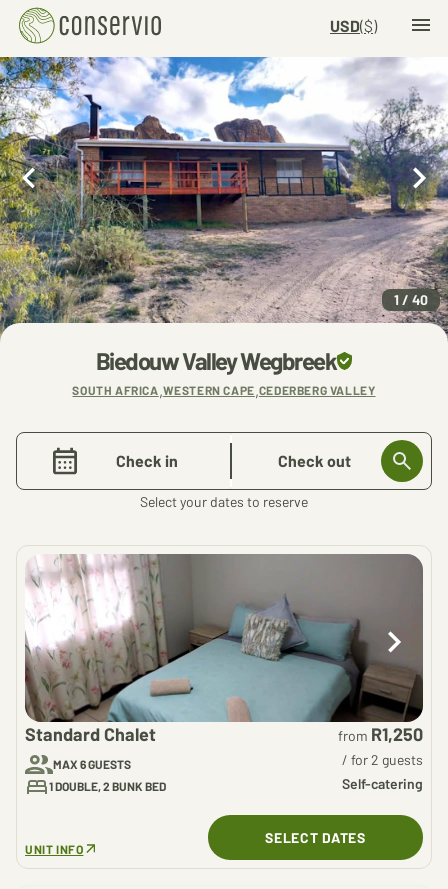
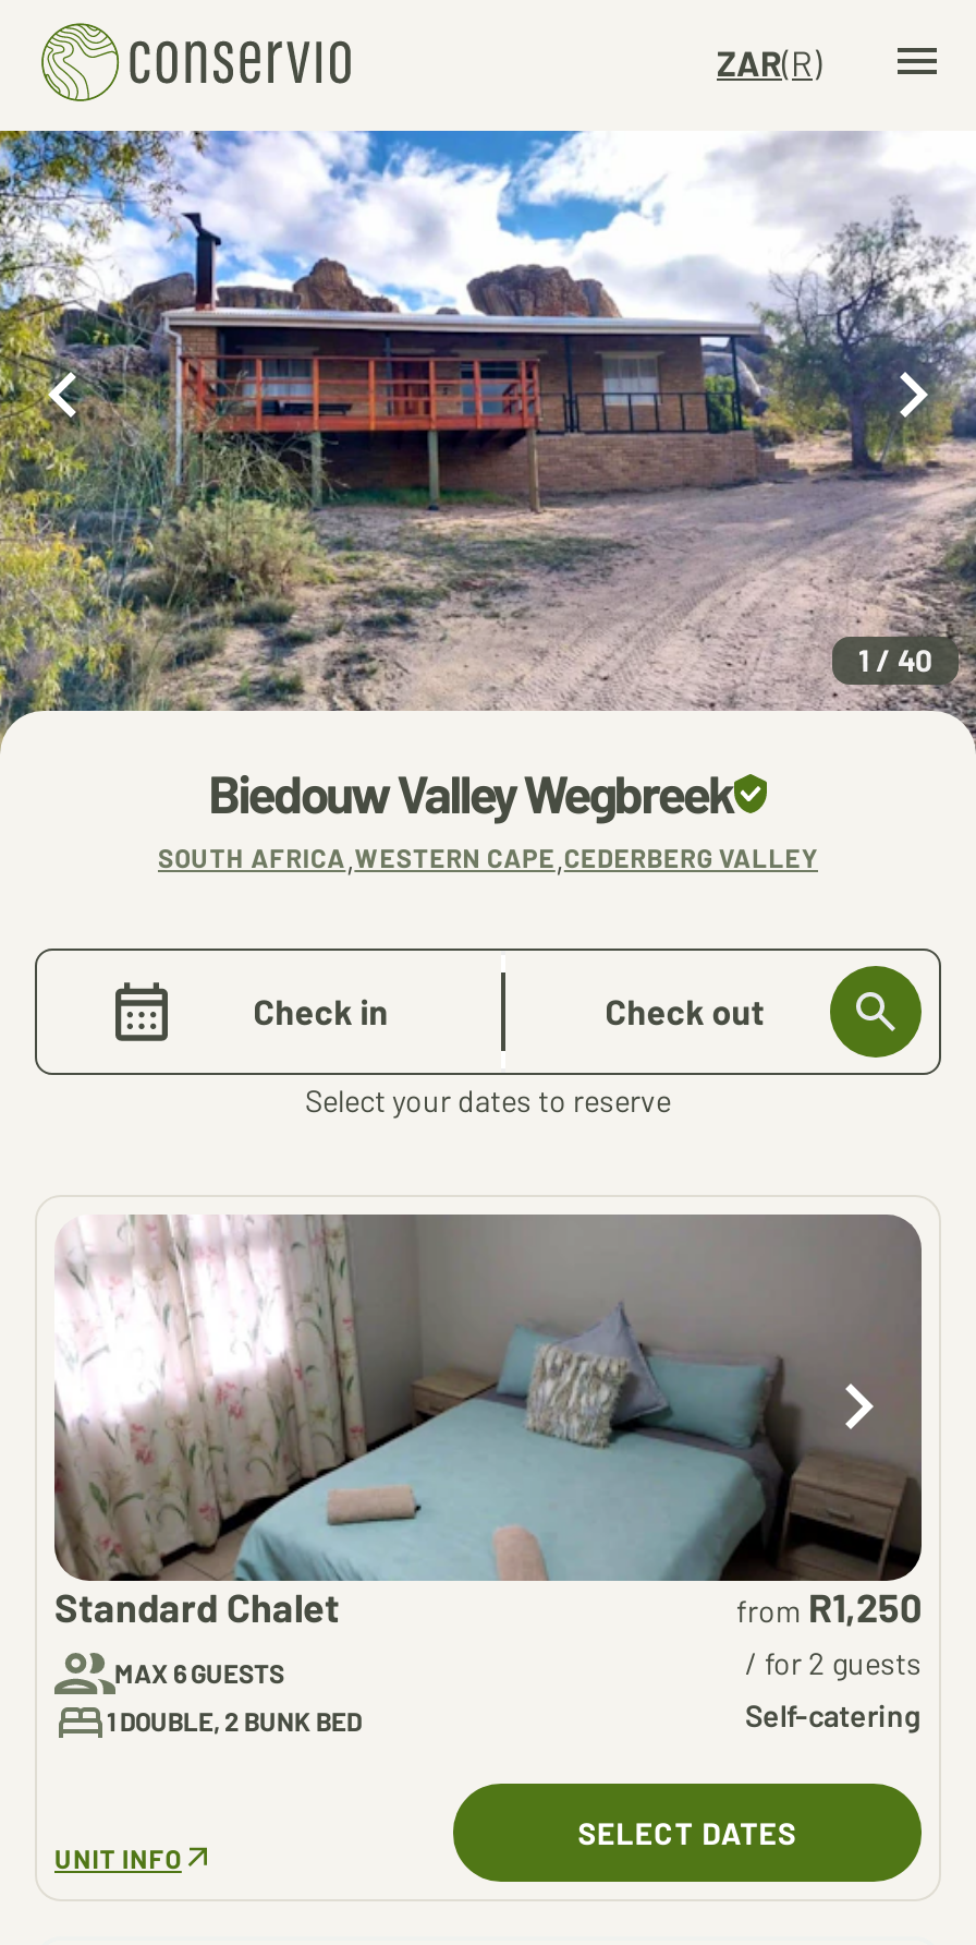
- USD($)
+ ZAR(R)
